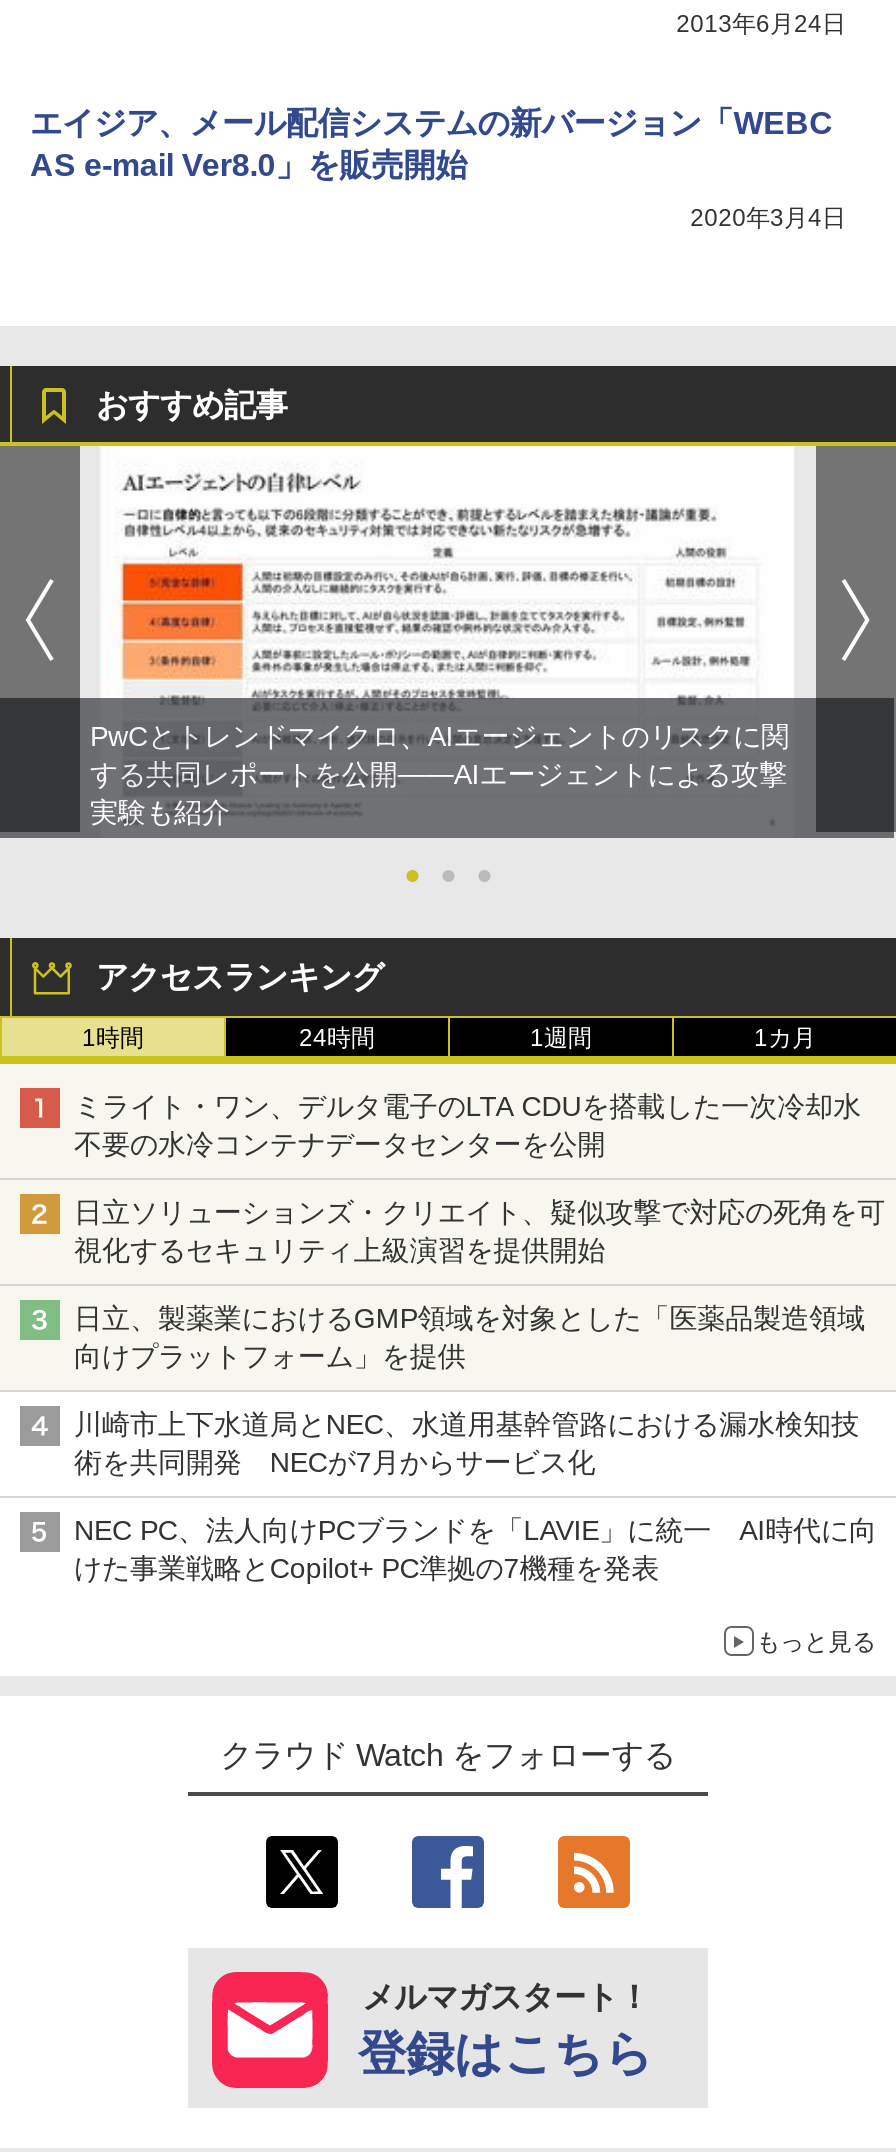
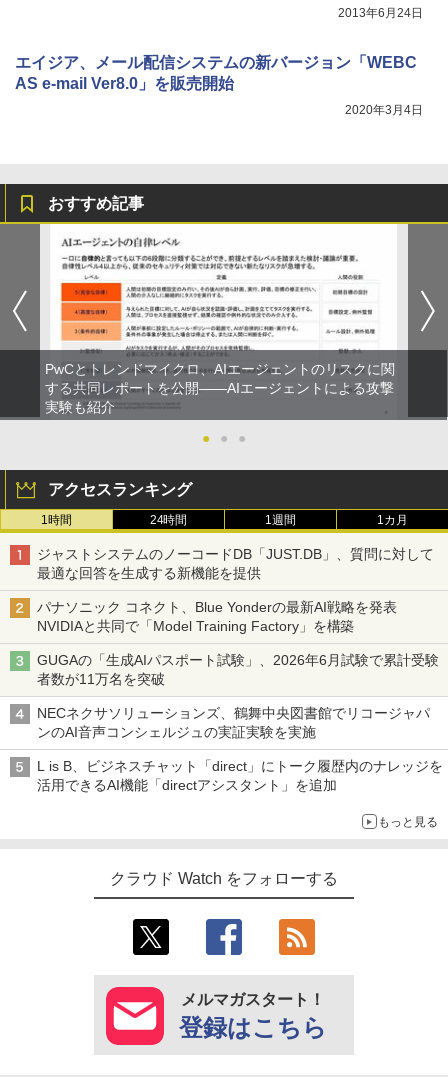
- ミライト・ワン、デルタ電子のLTA CDUを搭載した一次冷却水
- 不要の水冷コンテナデータセンターを公開
+ ジャストシステムのノーコードDB「JUST.DB」、質問に対して
+ 最適な回答を生成する新機能を提供

- 日立ソリューションズ・クリエイト、疑似攻撃で対応の死角を可
- 視化するセキュリティ上級演習を提供開始
+ パナソニック コネクト、Blue Yonderの最新AI戦略を発表
+ NVIDIAと共同で「Model Training Factory」を構築

- 日立、製薬業におけるGMP領域を対象とした「医薬品製造領域
- 向けプラットフォーム」を提供
+ GUGAの「生成AIパスポート試験」、2026年6月試験で累計受験
+ 者数が11万名を突破

- 川崎市上下水道局とNEC、水道用基幹管路における漏水検知技
- 術を共同開発 NECが7月からサービス化
+ NECネクサソリューションズ、鶴舞中央図書館でリコージャパ
+ ンのAI音声コンシェルジュの実証実験を実施

- NEC PC、法人向けPCブランドを「LAVIE」に統一 AI時代に向
- けた事業戦略とCopilot+ PC準拠の7機種を発表
+ L is B、ビジネスチャット「direct」にトーク履歴内のナレッジを
+ 活用できるAI機能「directアシスタント」を追加
